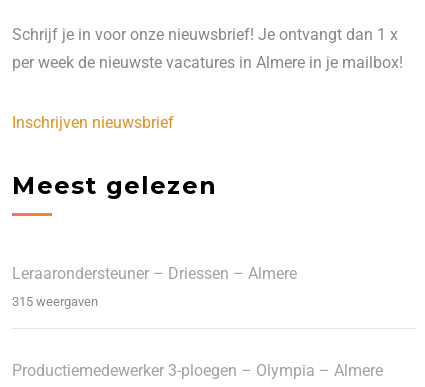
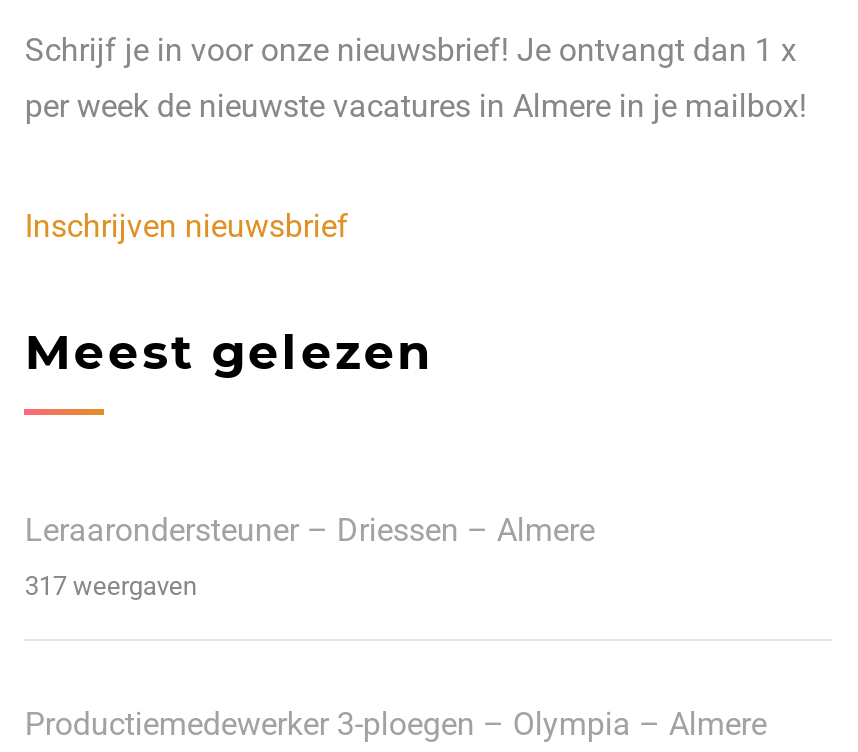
- 315 weergaven
+ 317 weergaven
